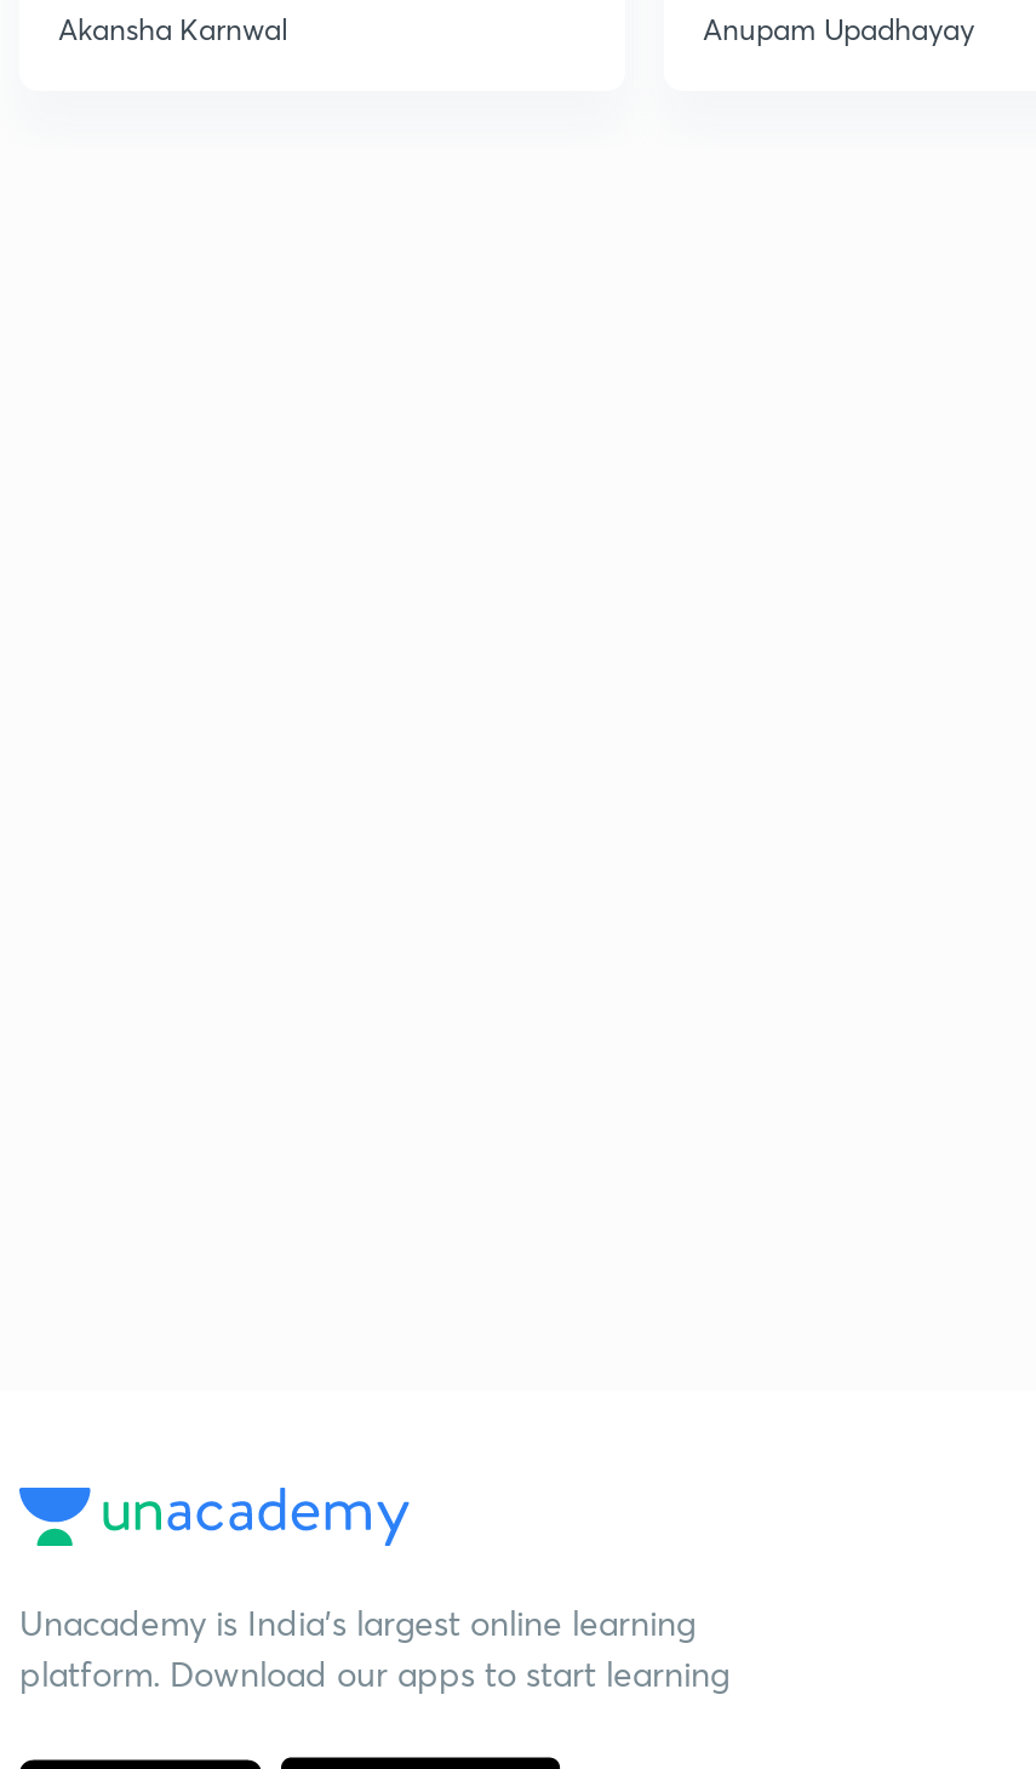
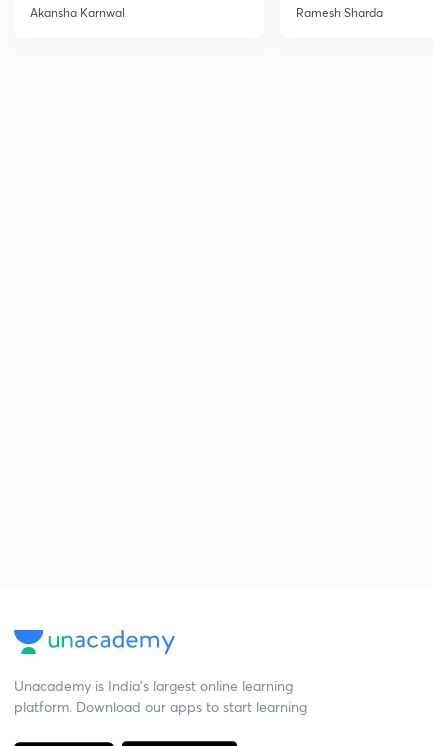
- Anupam Upadhayay
+ Ramesh Sharda
